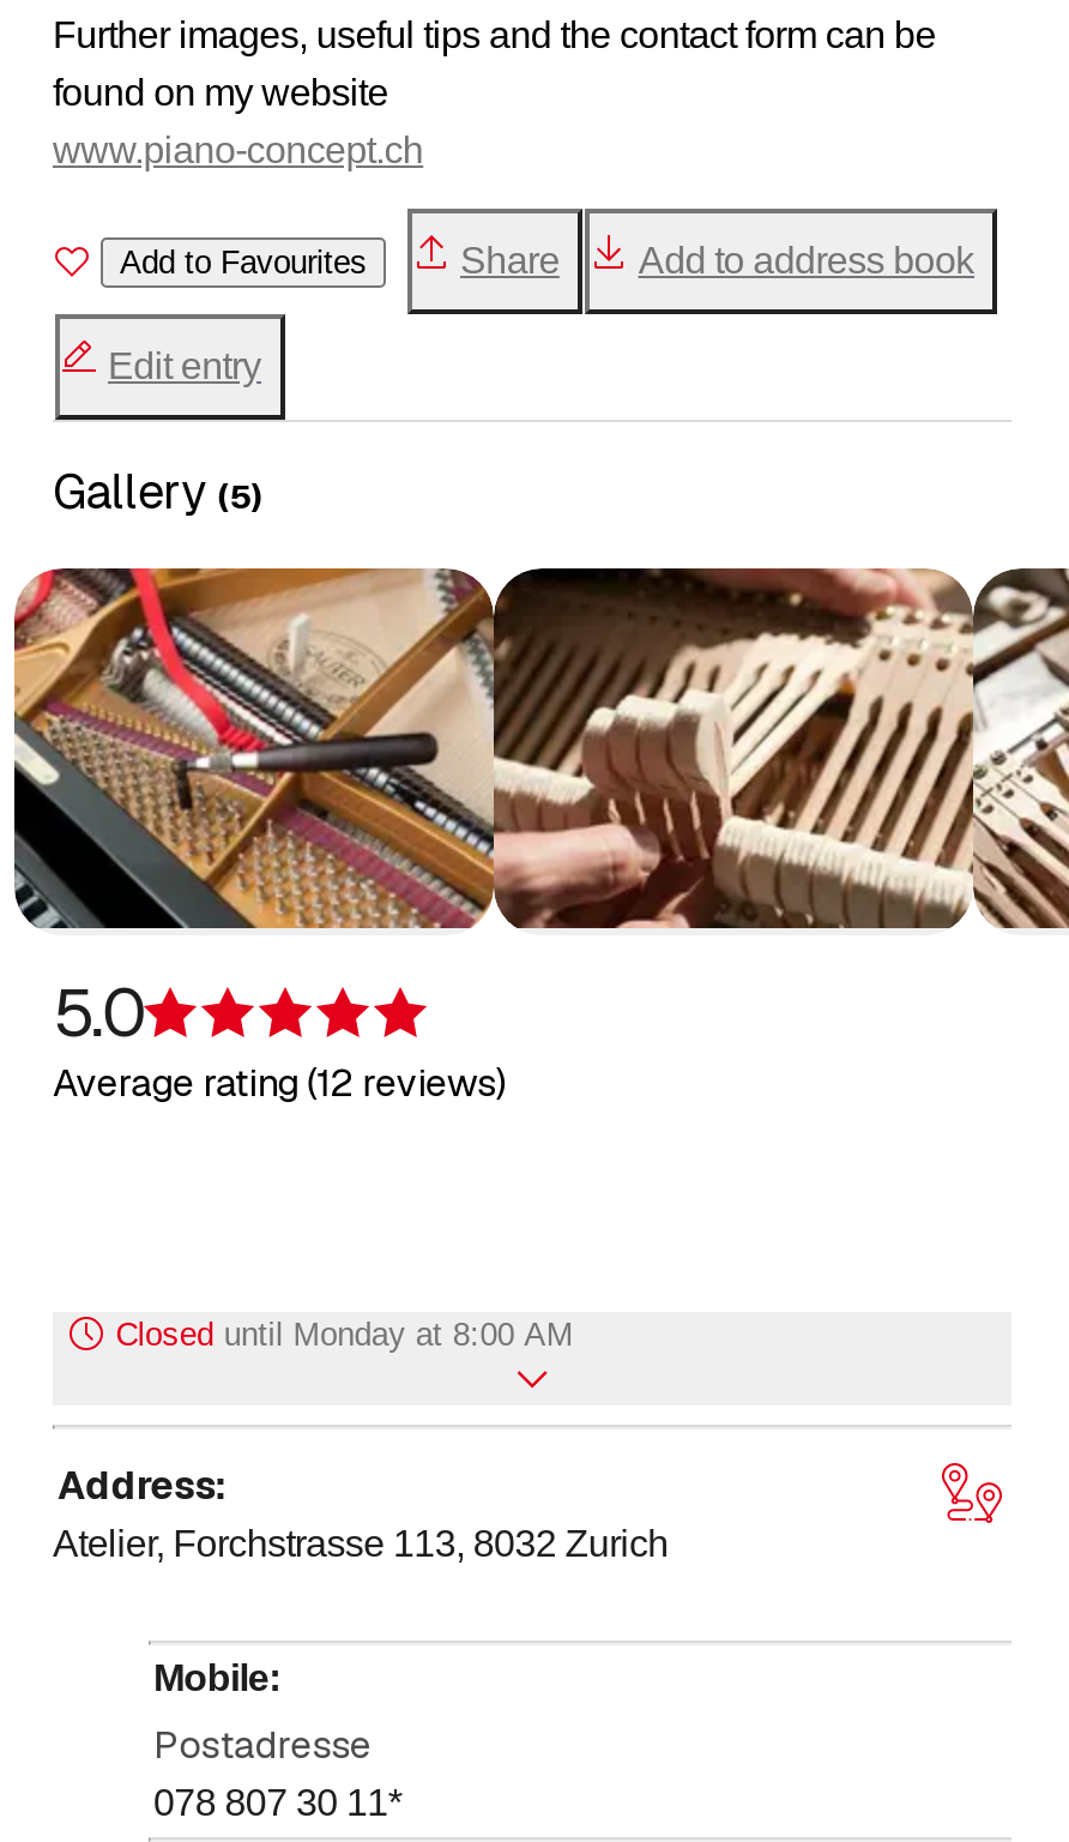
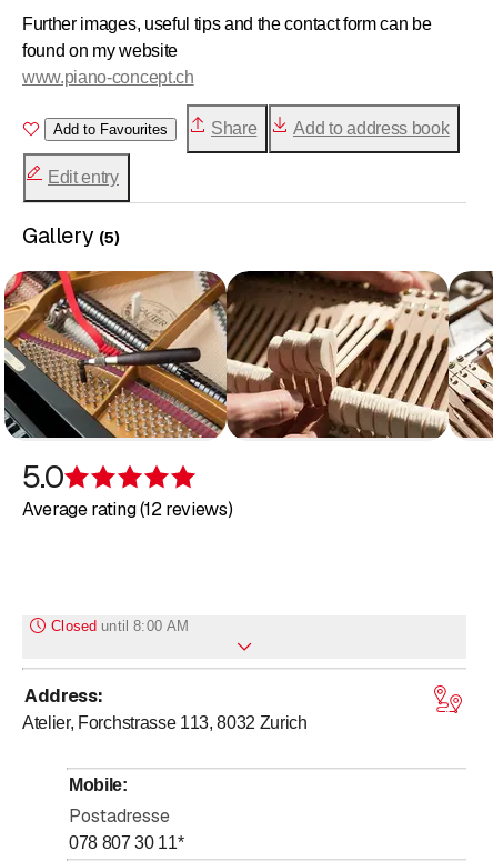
- Closed until Monday at 8:00 AM
+ Closed until 8:00 AM
